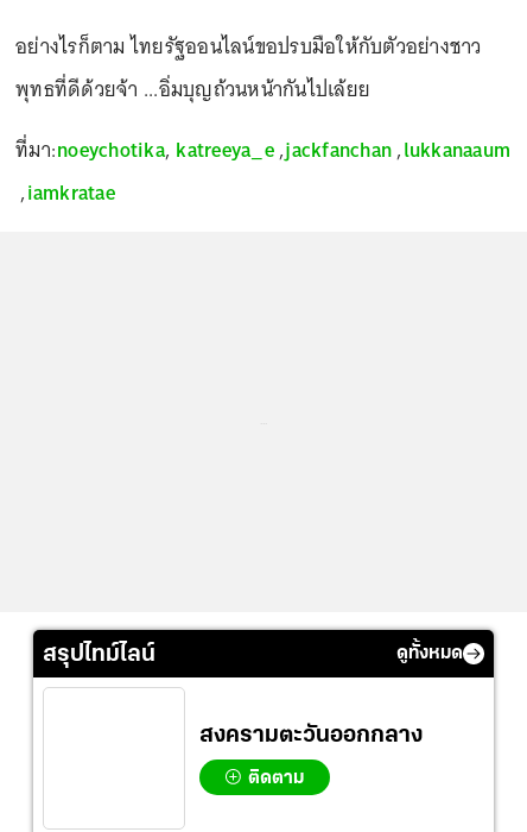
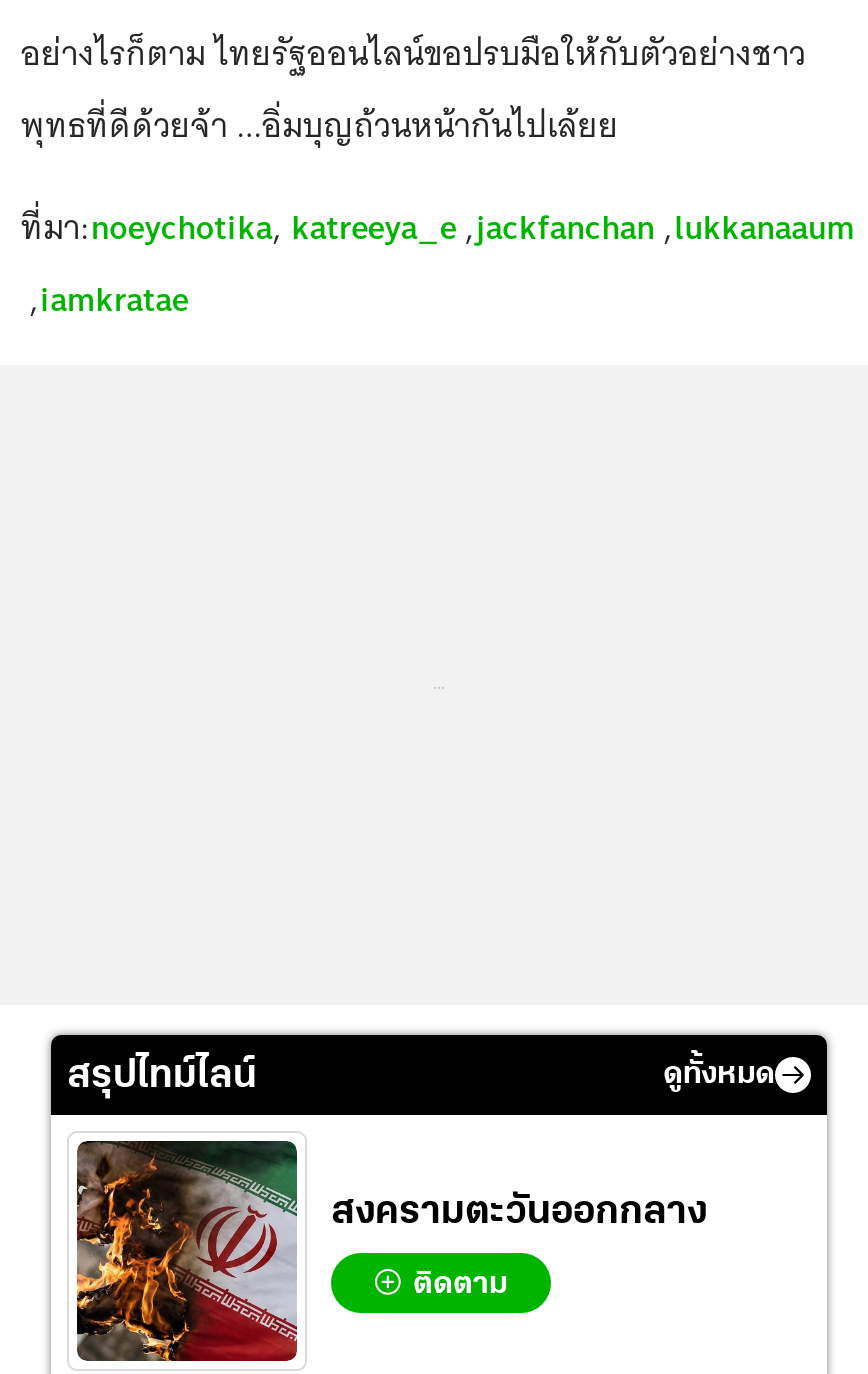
+ [image]
